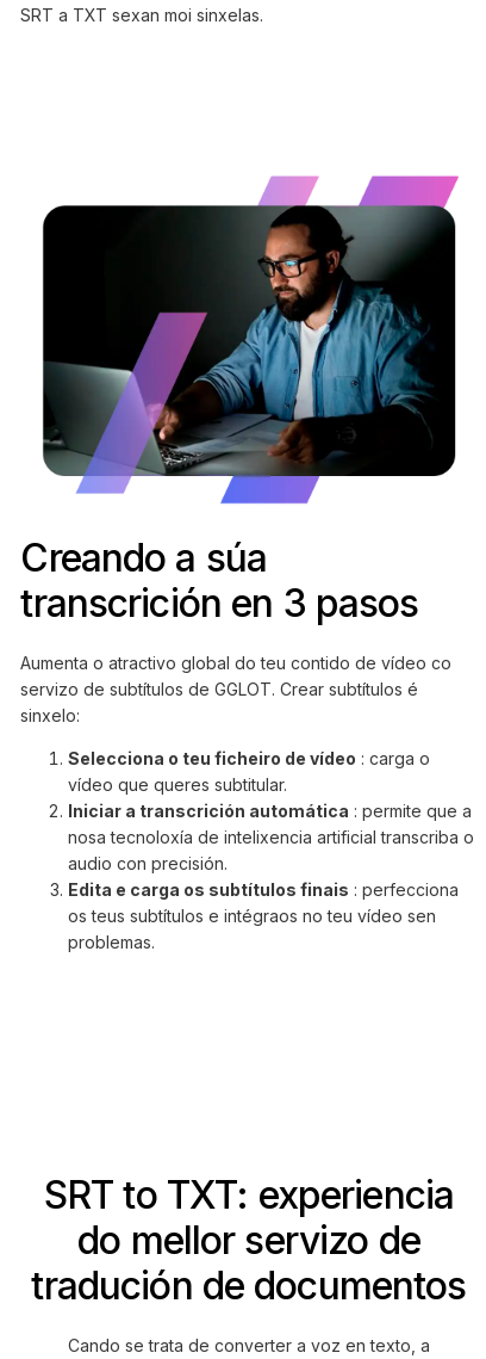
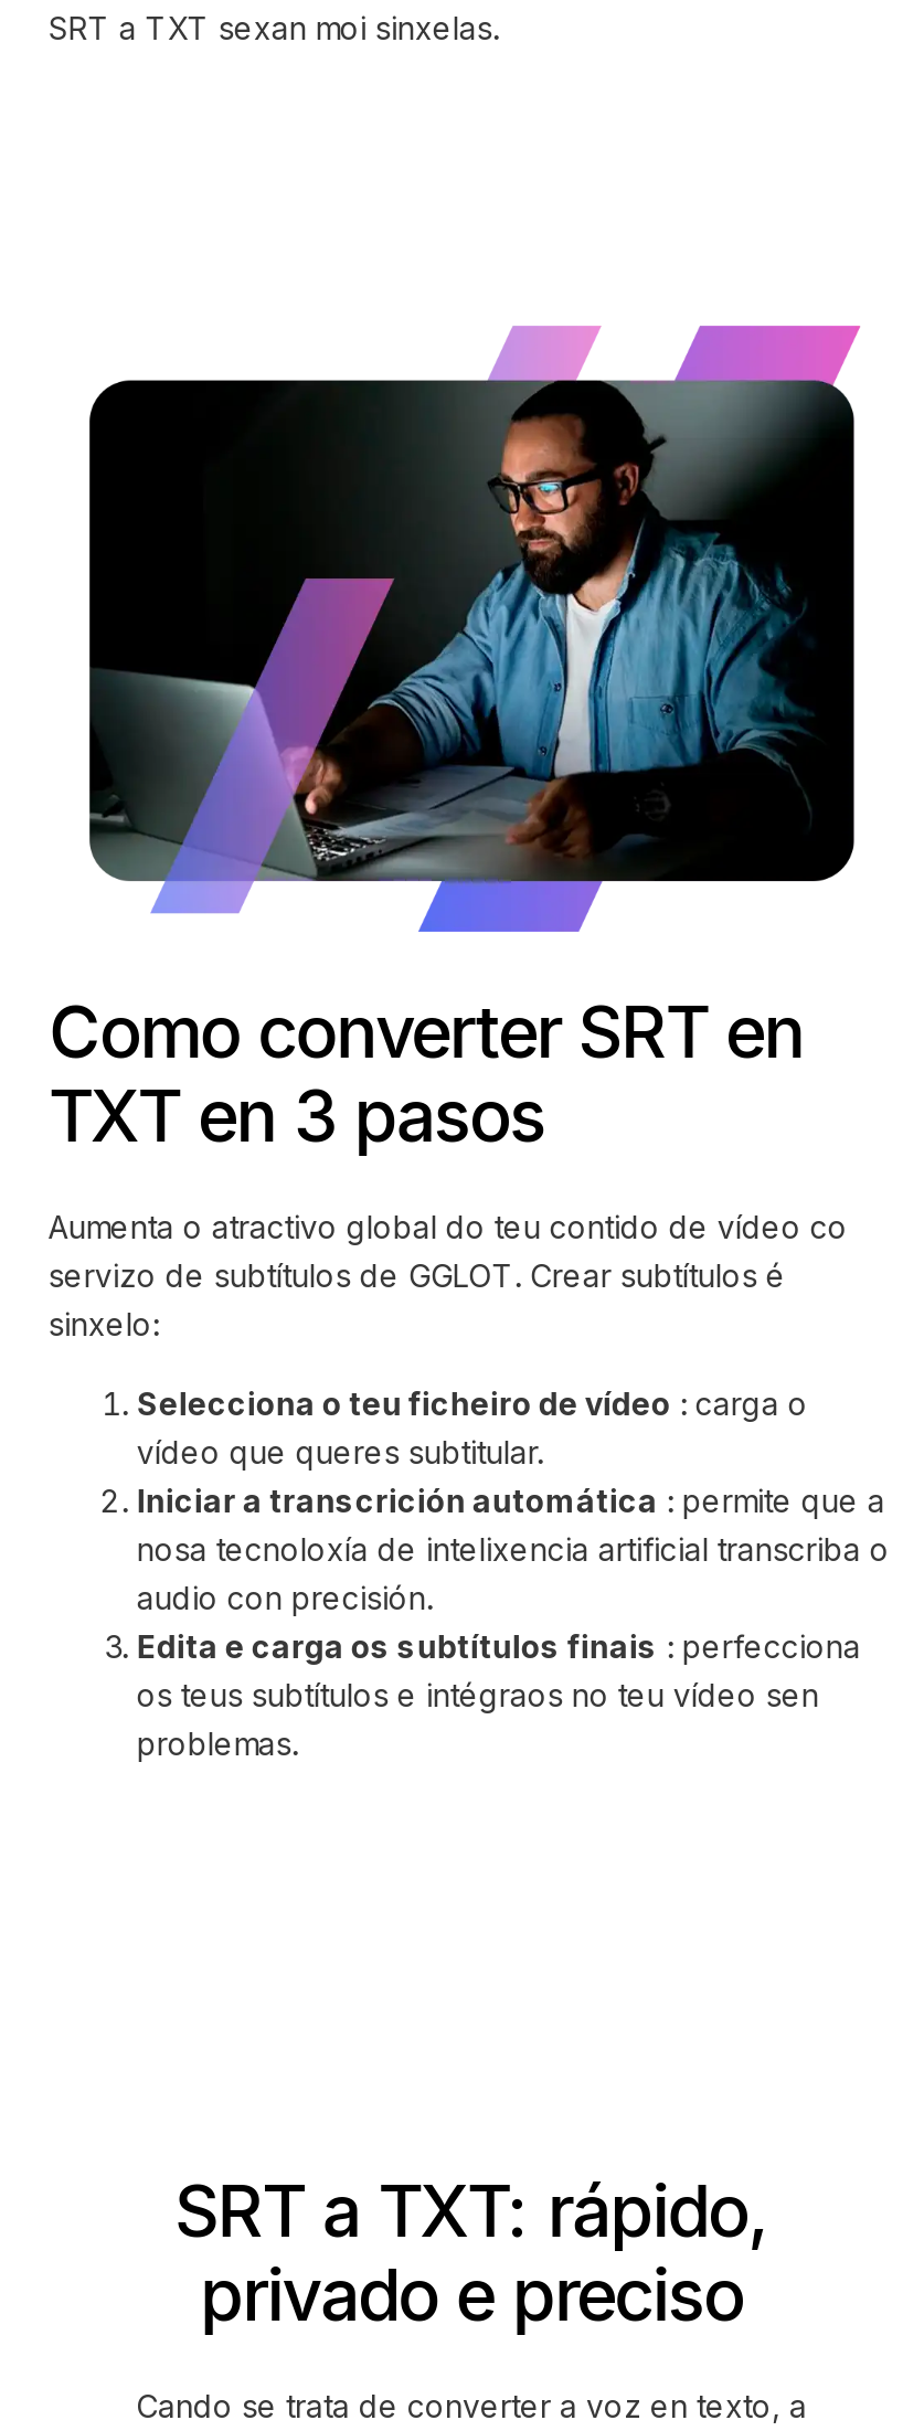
- Creando a súa
- transcrición en 3 pasos
+ Como converter SRT en
+ TXT en 3 pasos

- SRT to TXT: experiencia
- do mellor servizo de
- tradución de documentos
+ SRT a TXT: rápido,
+ privado e preciso
